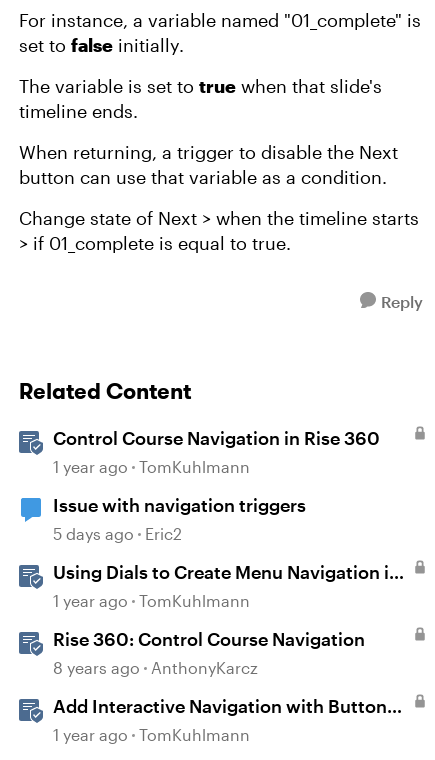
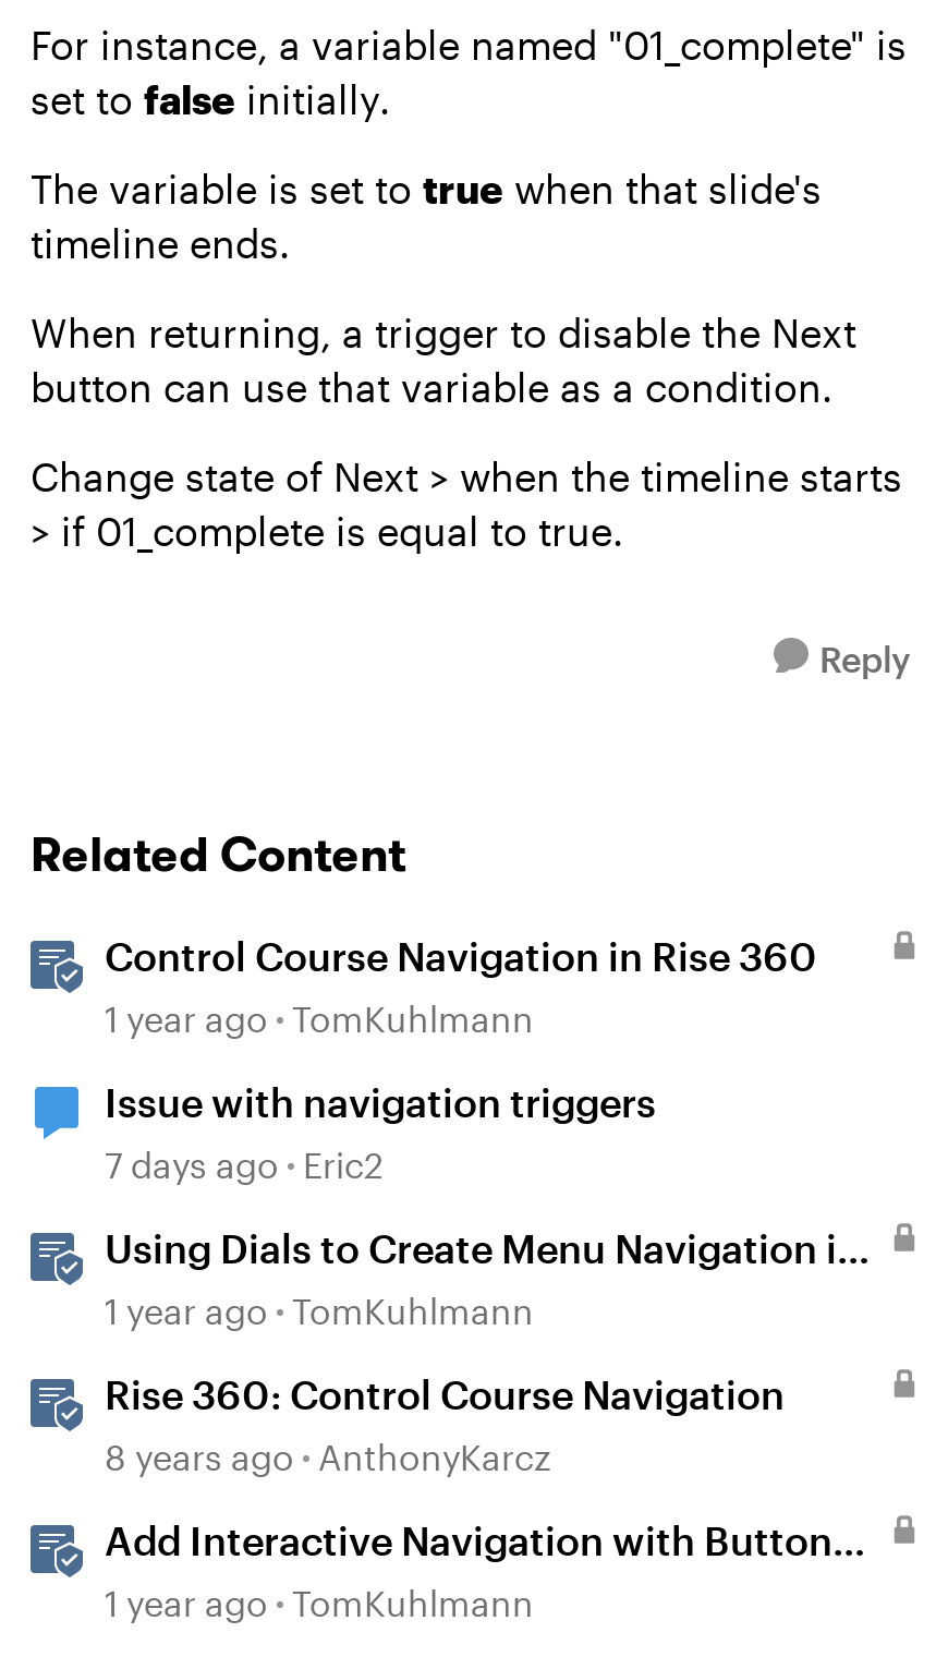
- 5 days ago Eric2
+ 7 days ago Eric2
